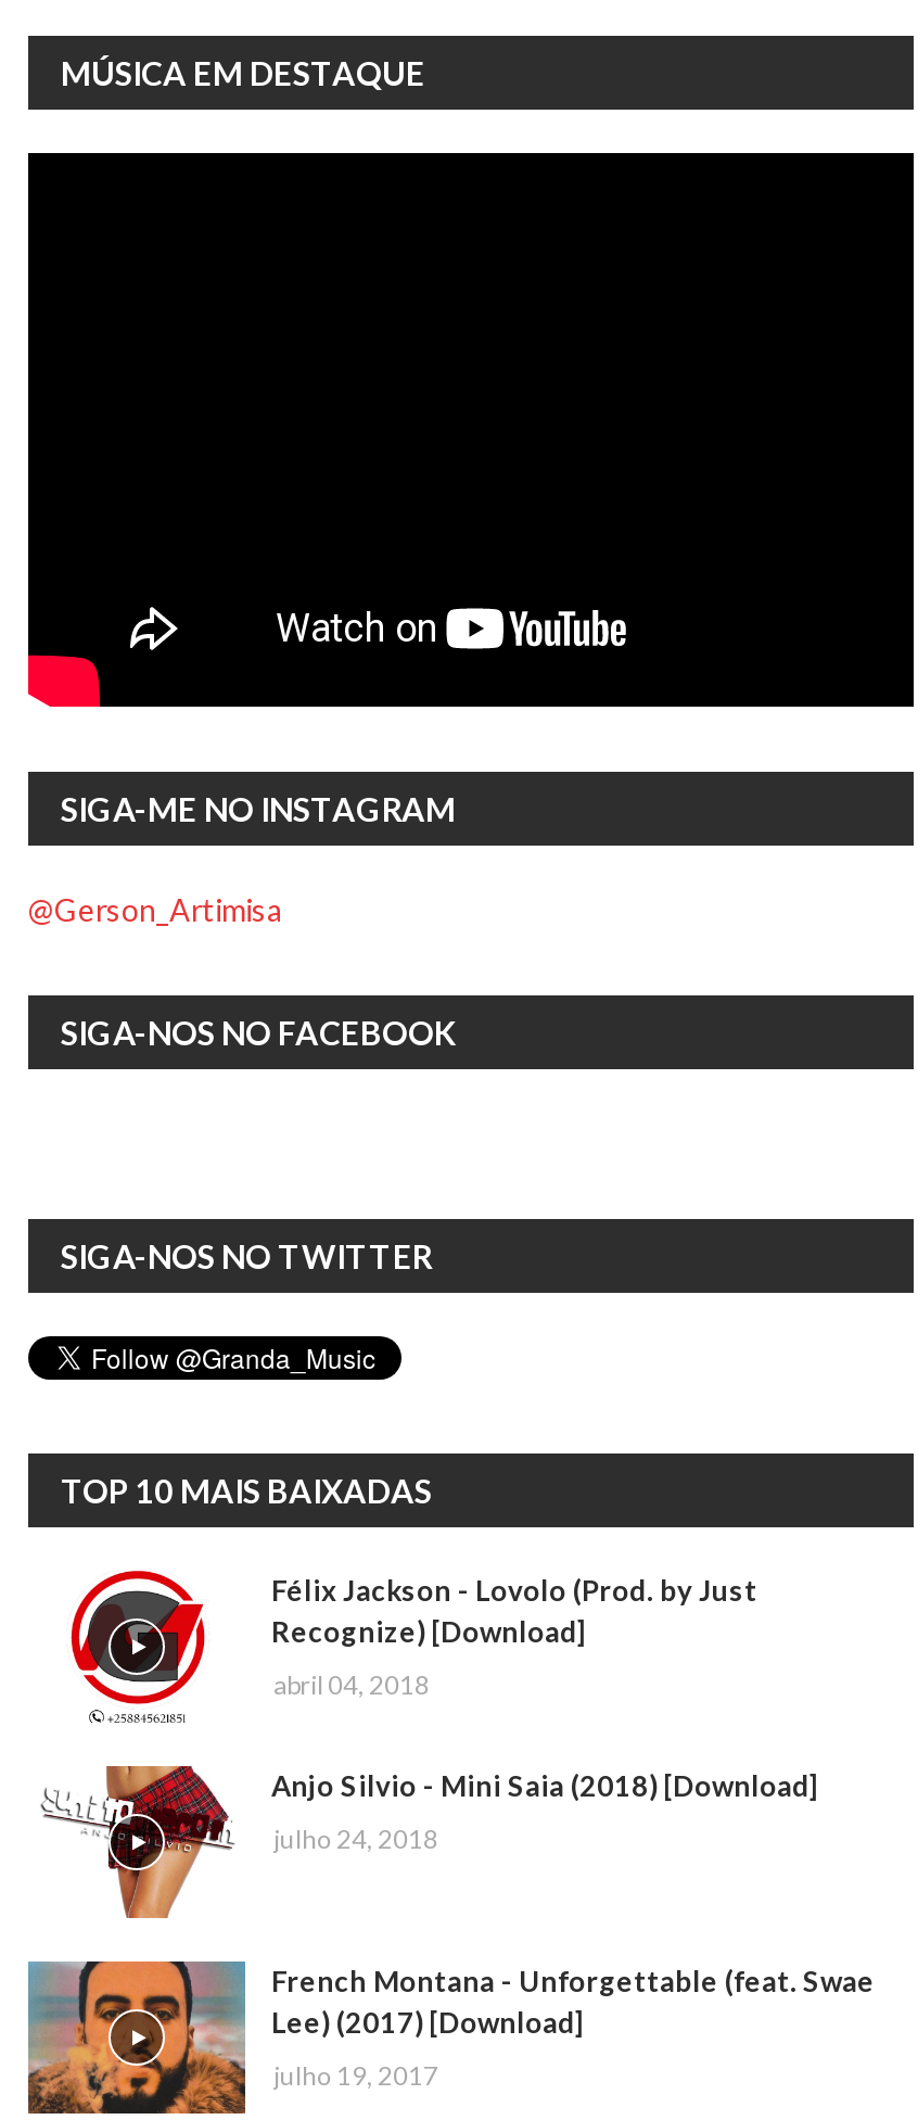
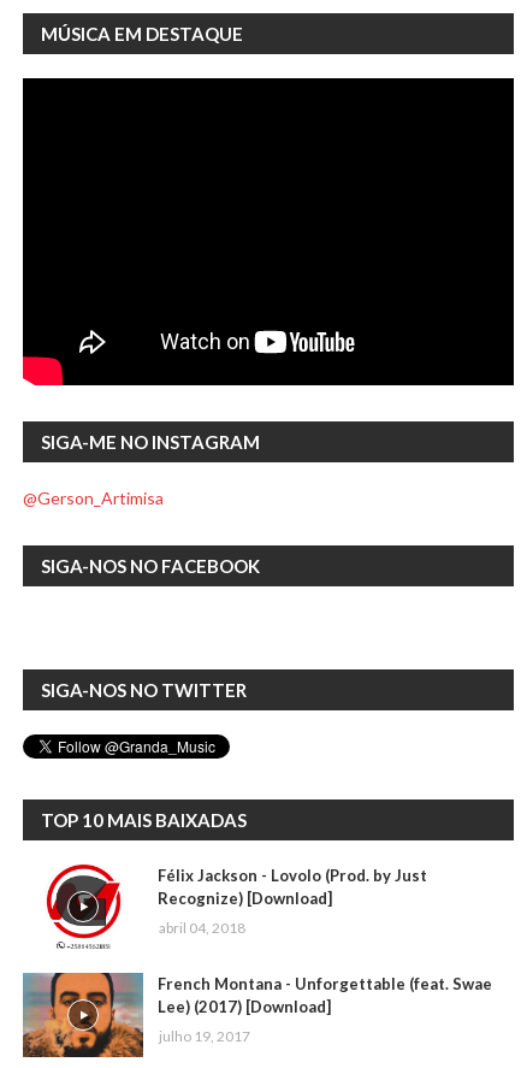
- [image]
- Anjo Silvio - Mini Saia (2018) [Download]
- julho 24, 2018
